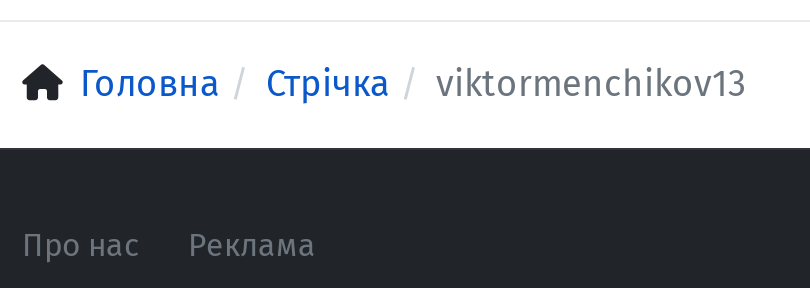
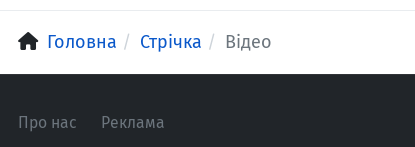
- viktormenchikov13
+ Відео
